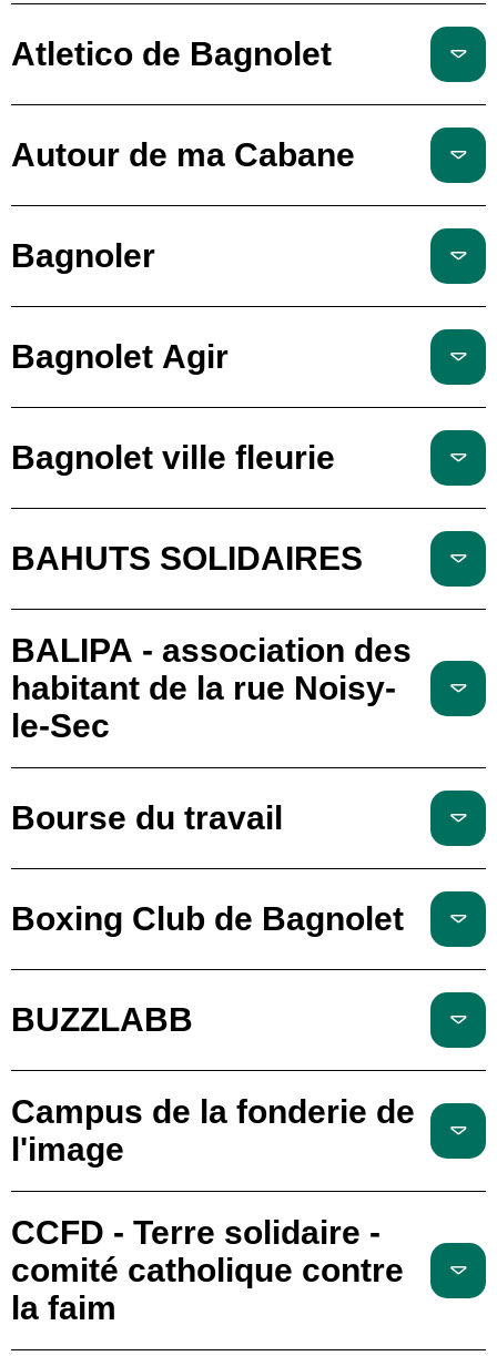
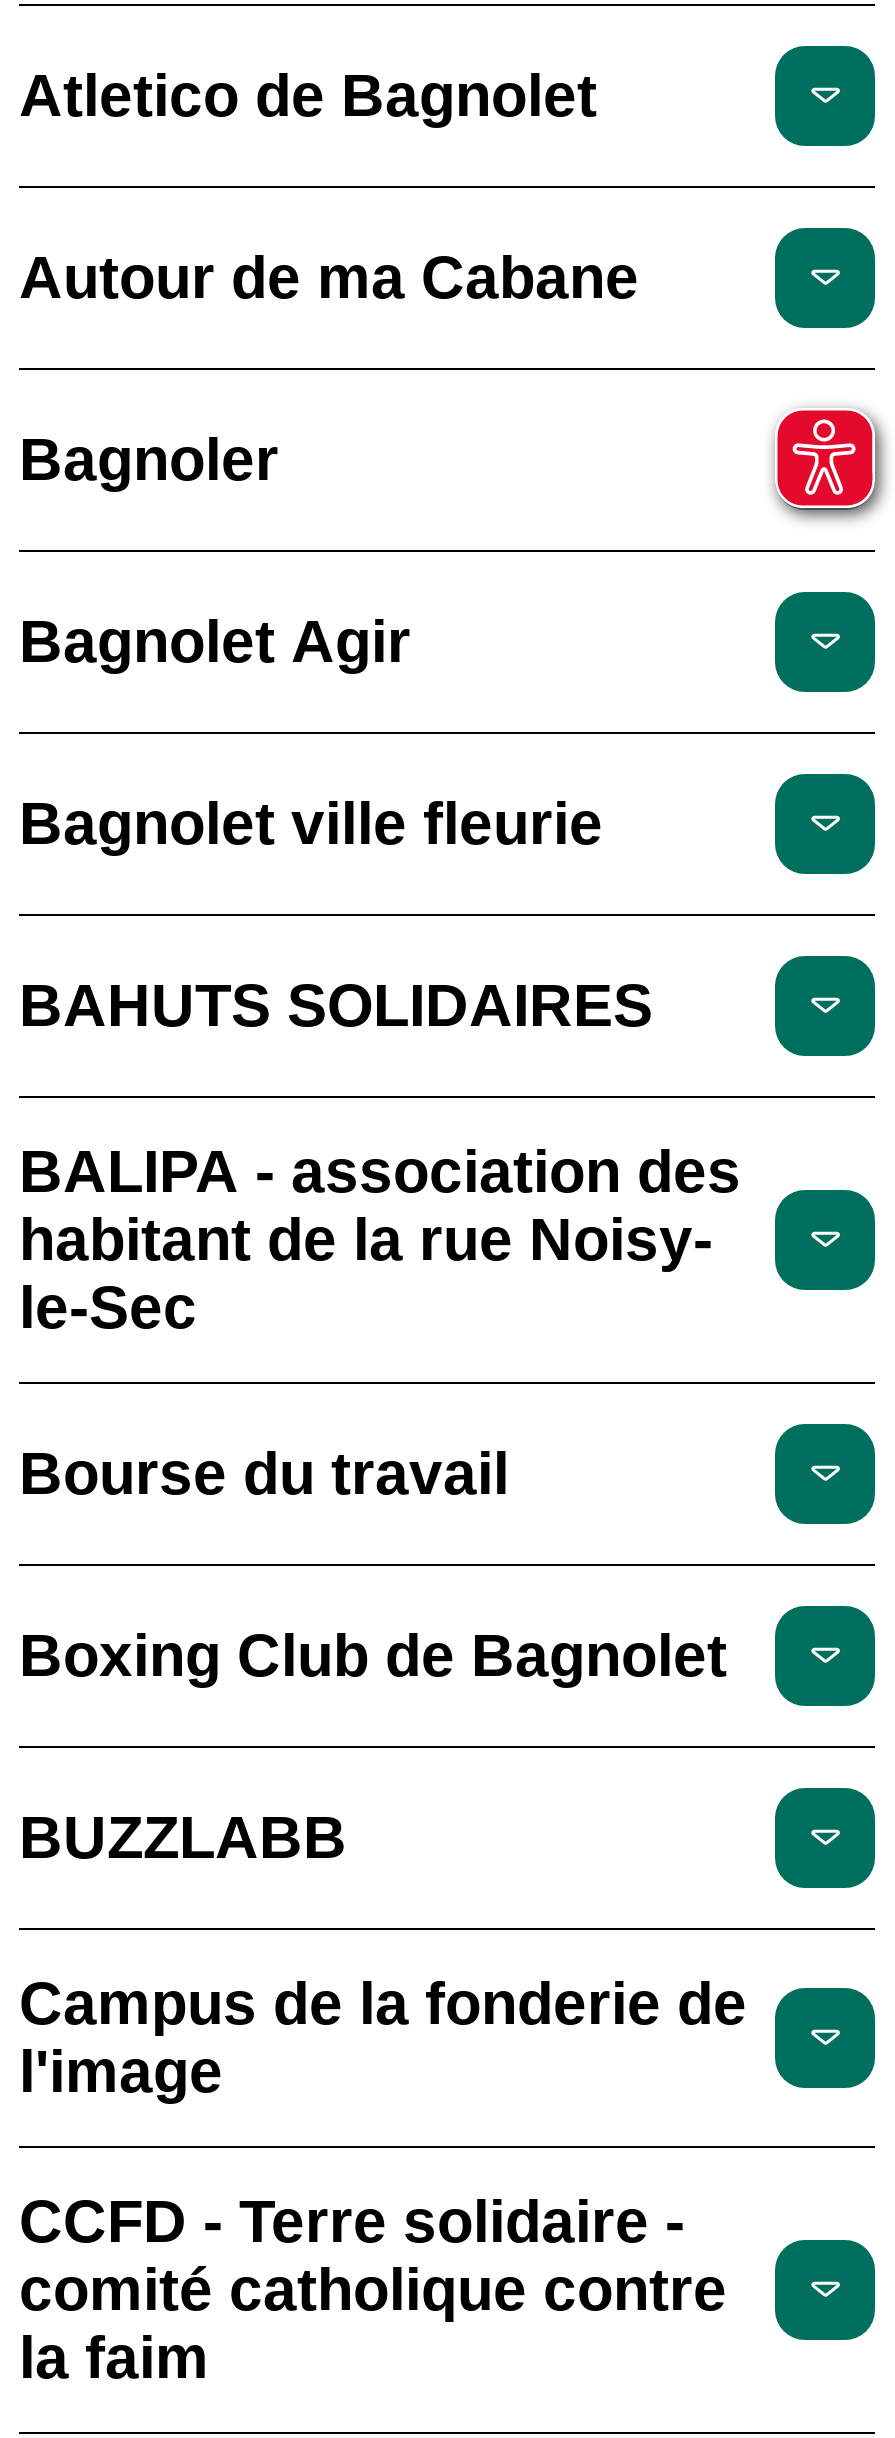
- [image]
+ [image]
